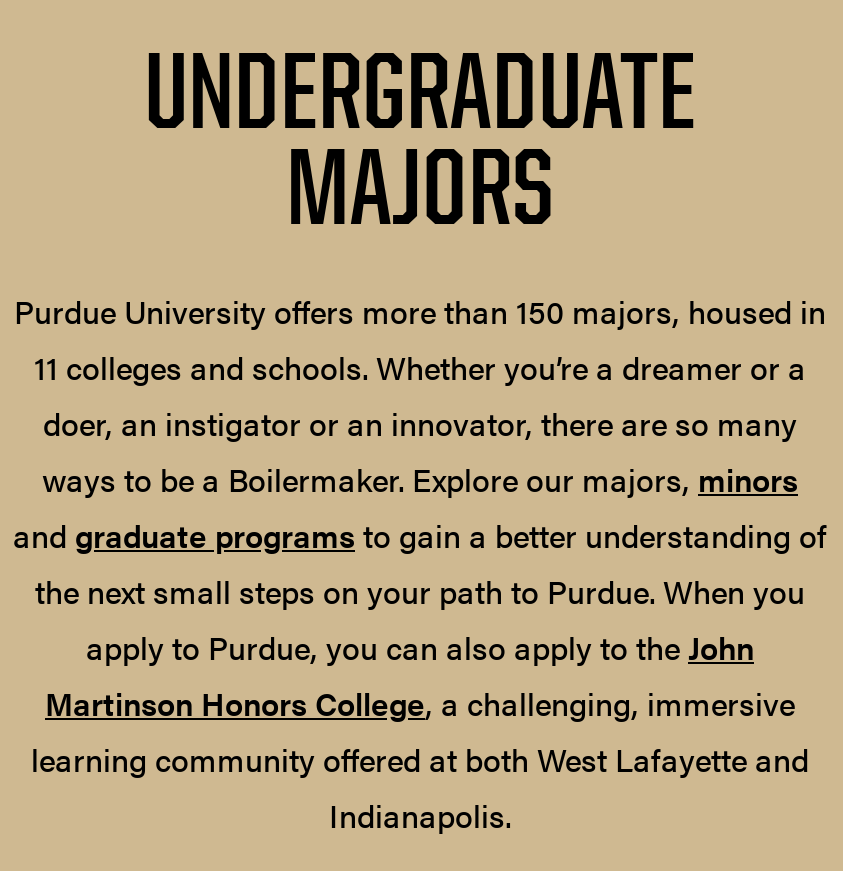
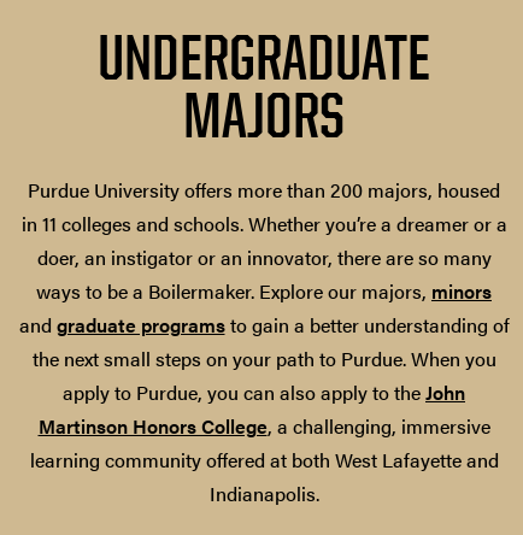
- Purdue University offers more than 150 majors, housed in
- 11 colleges and schools. Whether you’re a dreamer or a
+ Purdue University offers more than 200 majors, housed
+ in 11 colleges and schools. Whether you’re a dreamer or a
